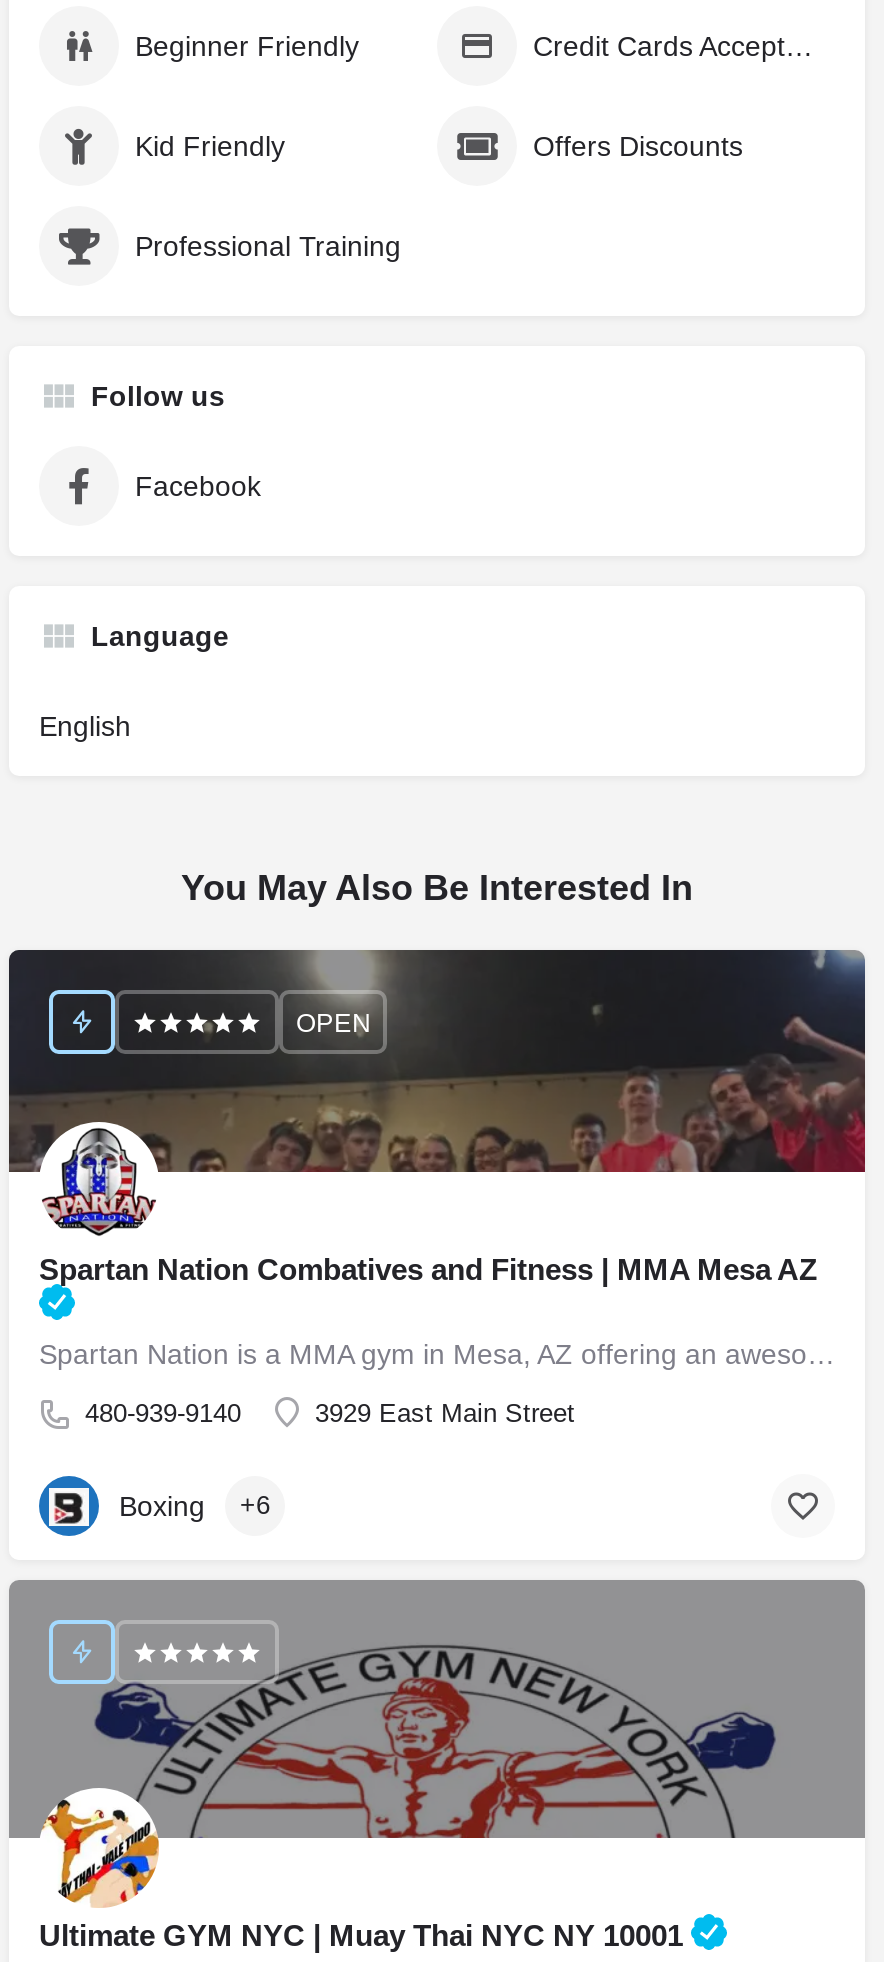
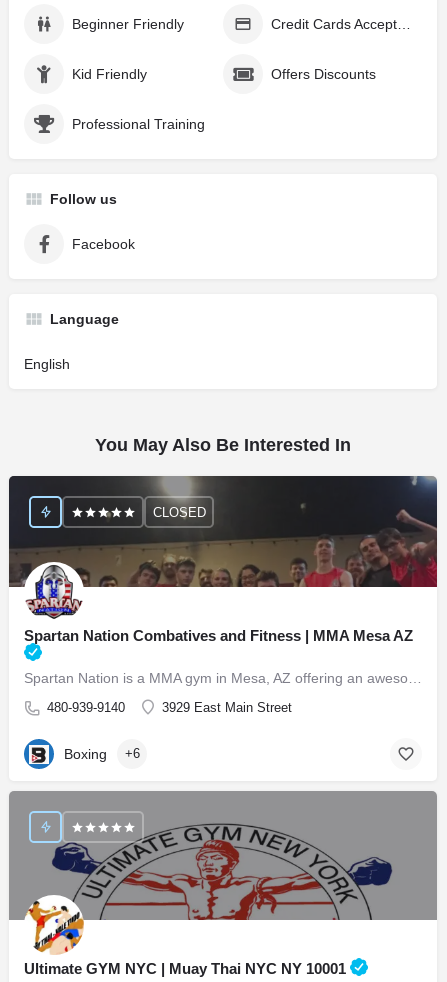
- OPEN
+ CLOSED
